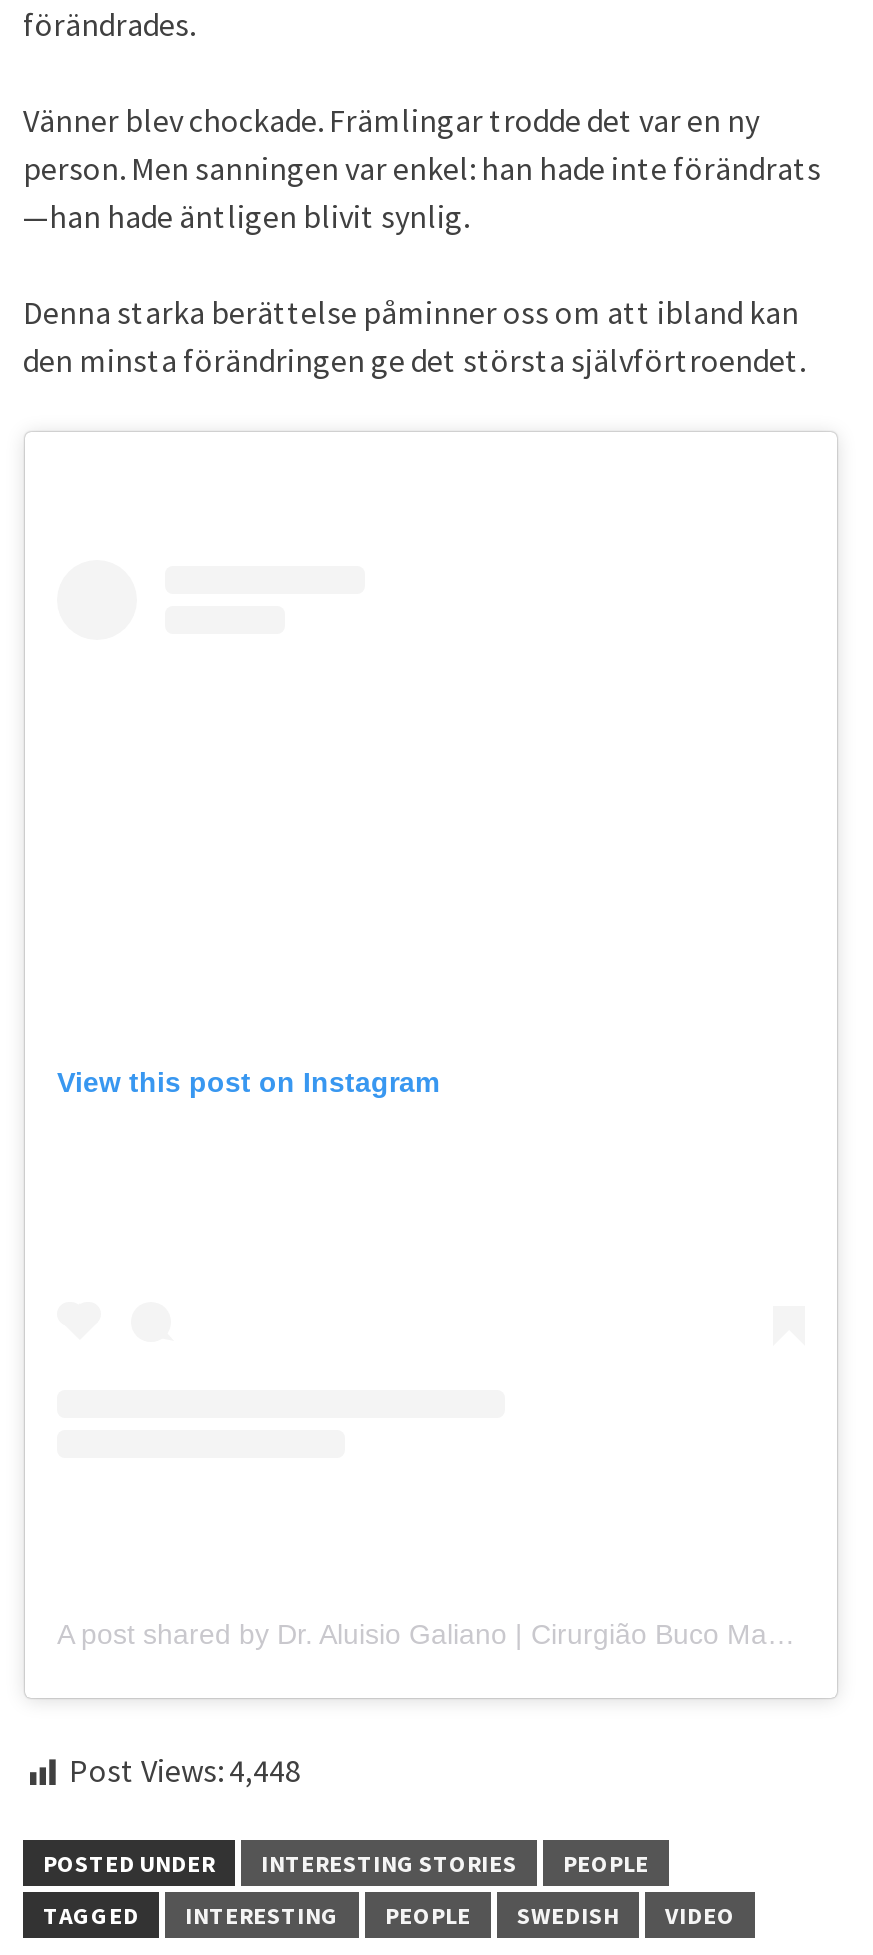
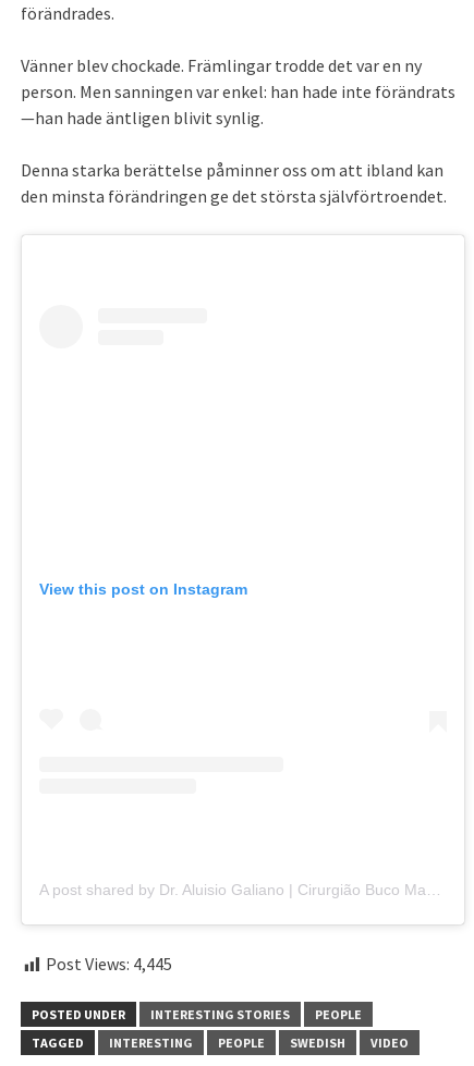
- Post Views: 4,448
+ Post Views: 4,445
